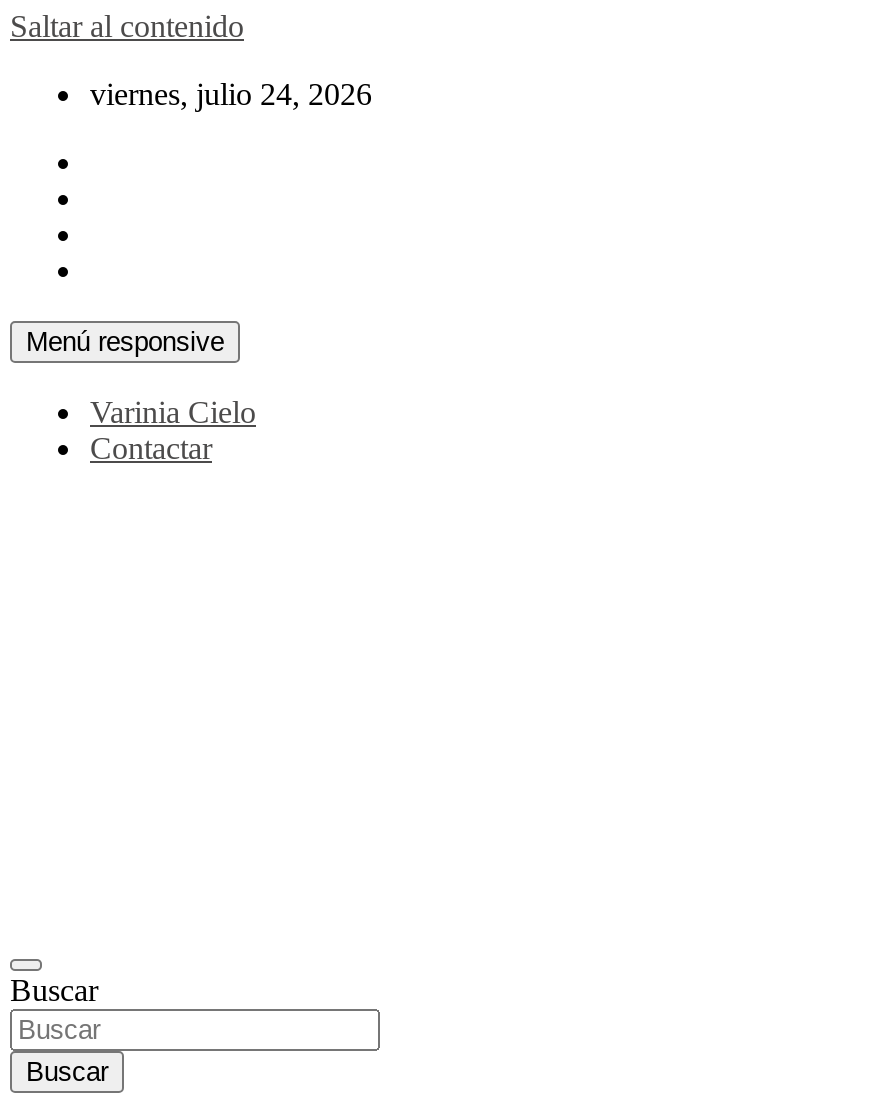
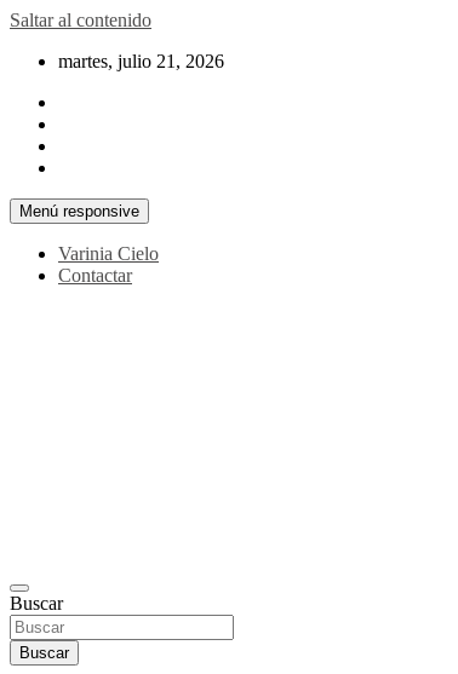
- viernes, julio 24, 2026
+ martes, julio 21, 2026
